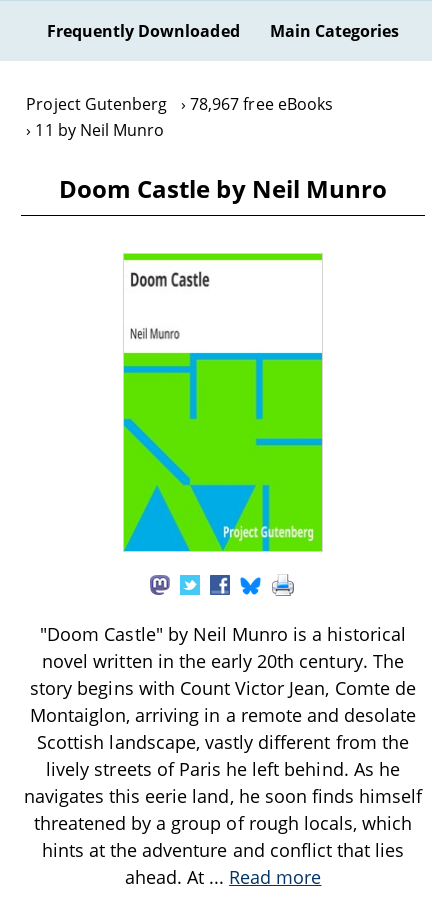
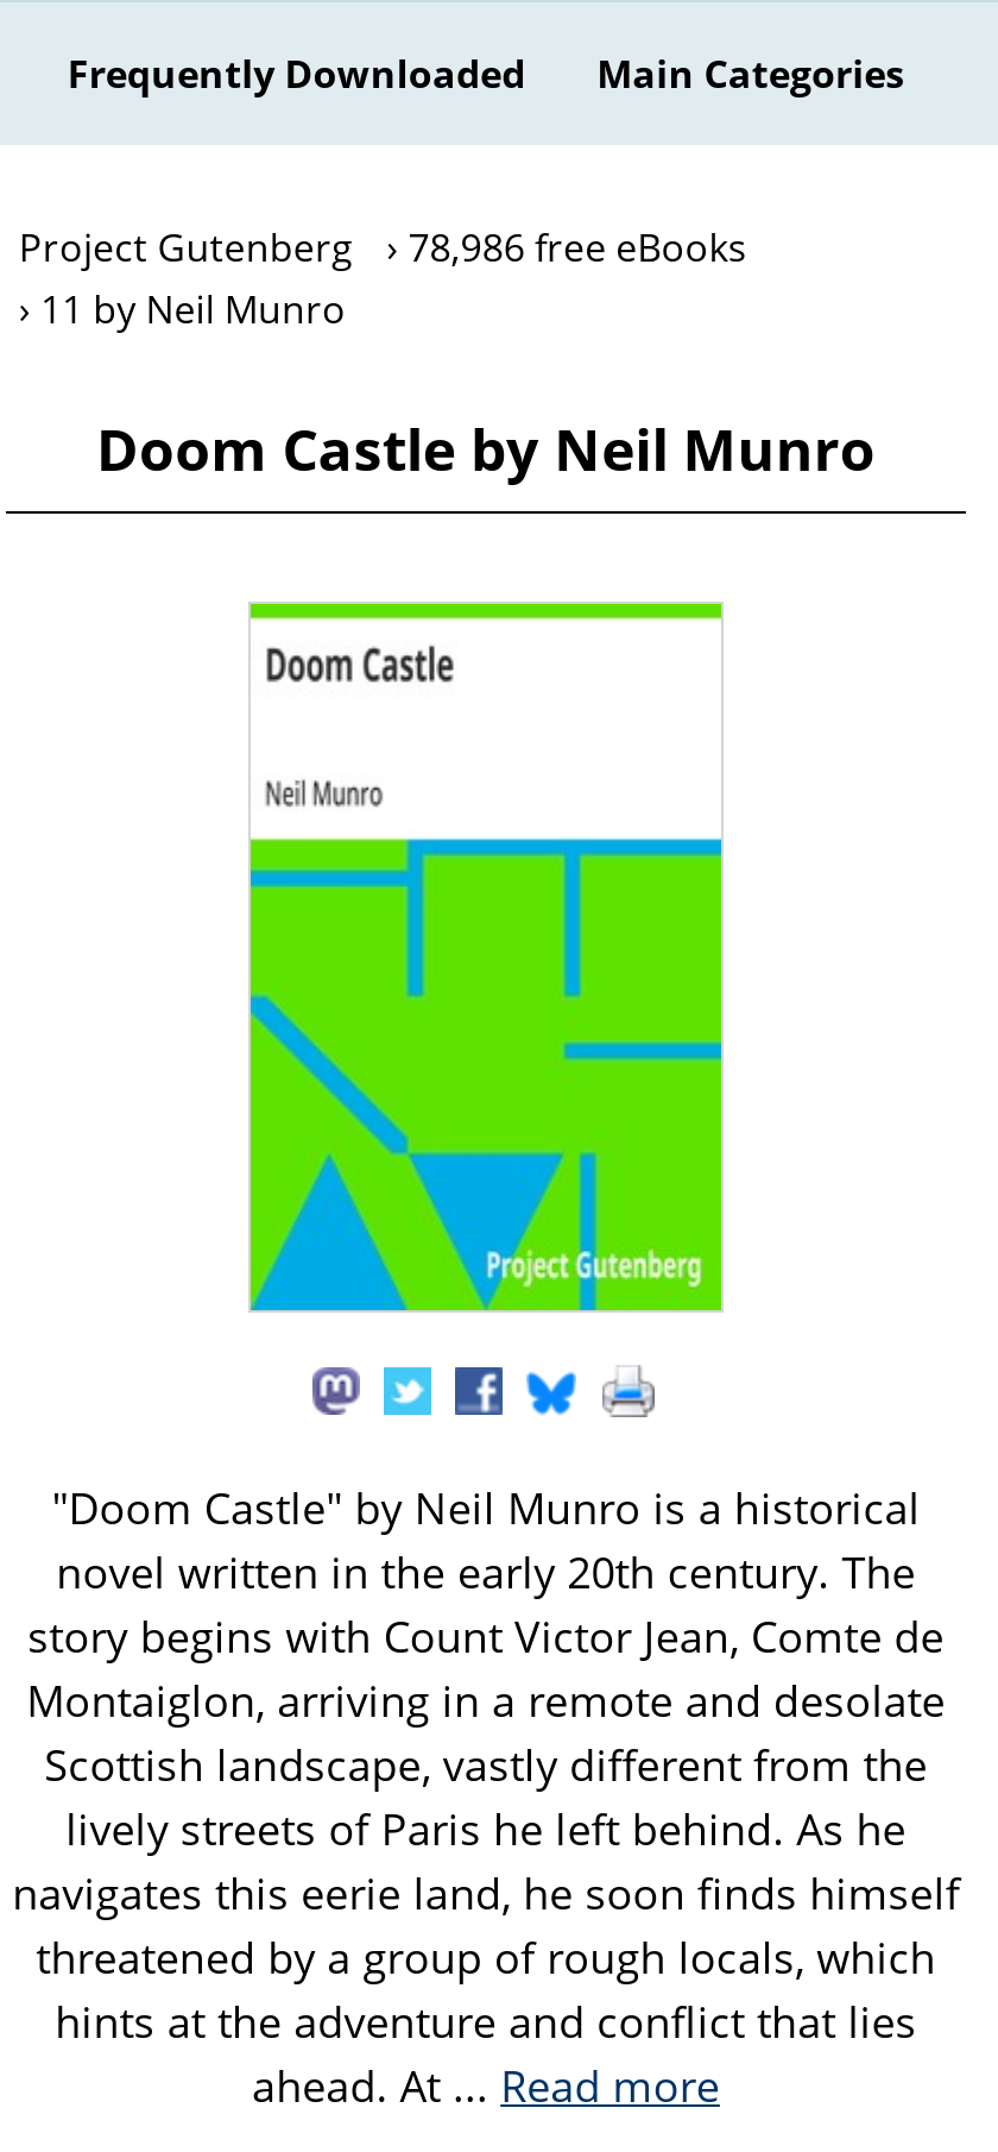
- Project Gutenberg 78,967 free eBooks
+ Project Gutenberg 78,986 free eBooks
